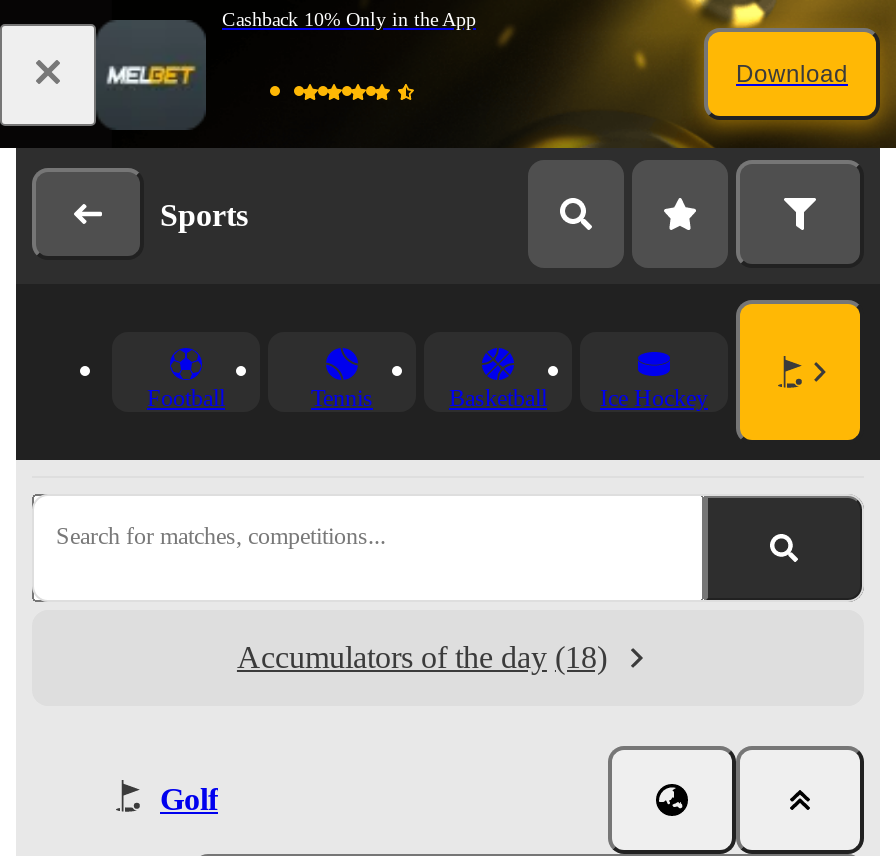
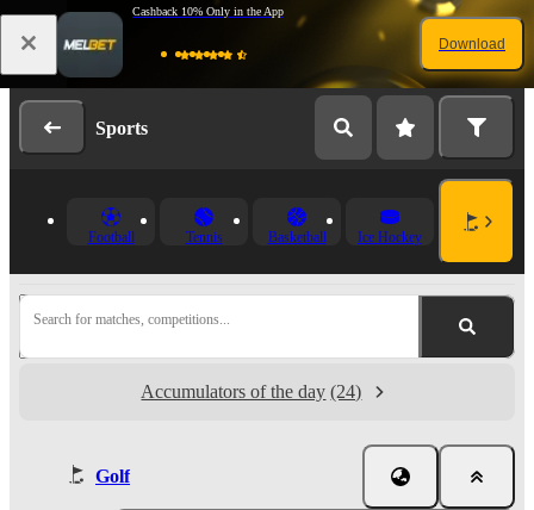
- Accumulators of the day (18)
+ Accumulators of the day (24)
